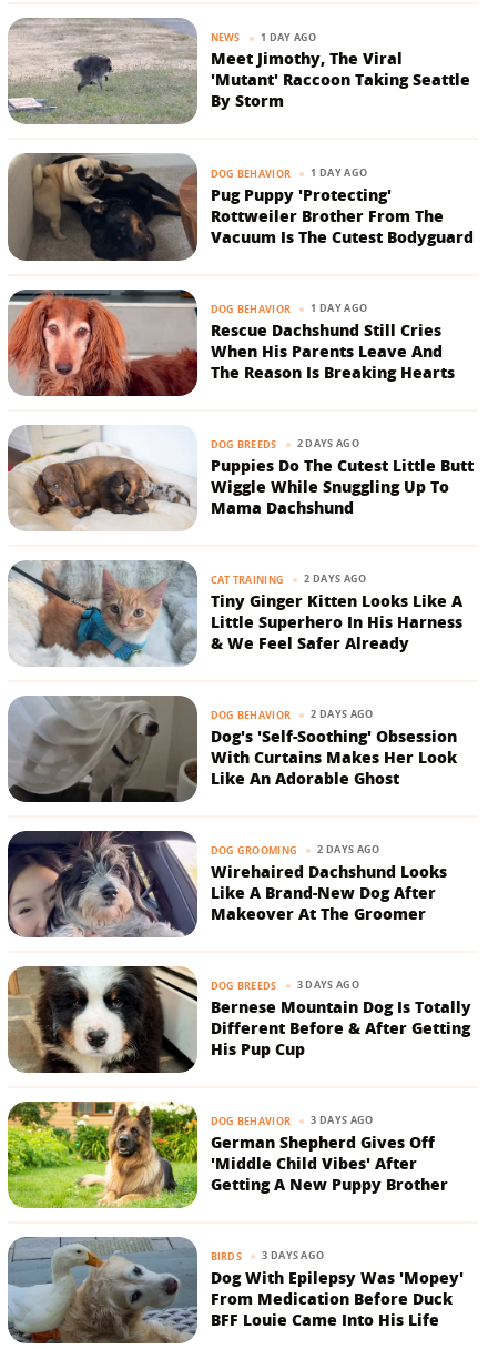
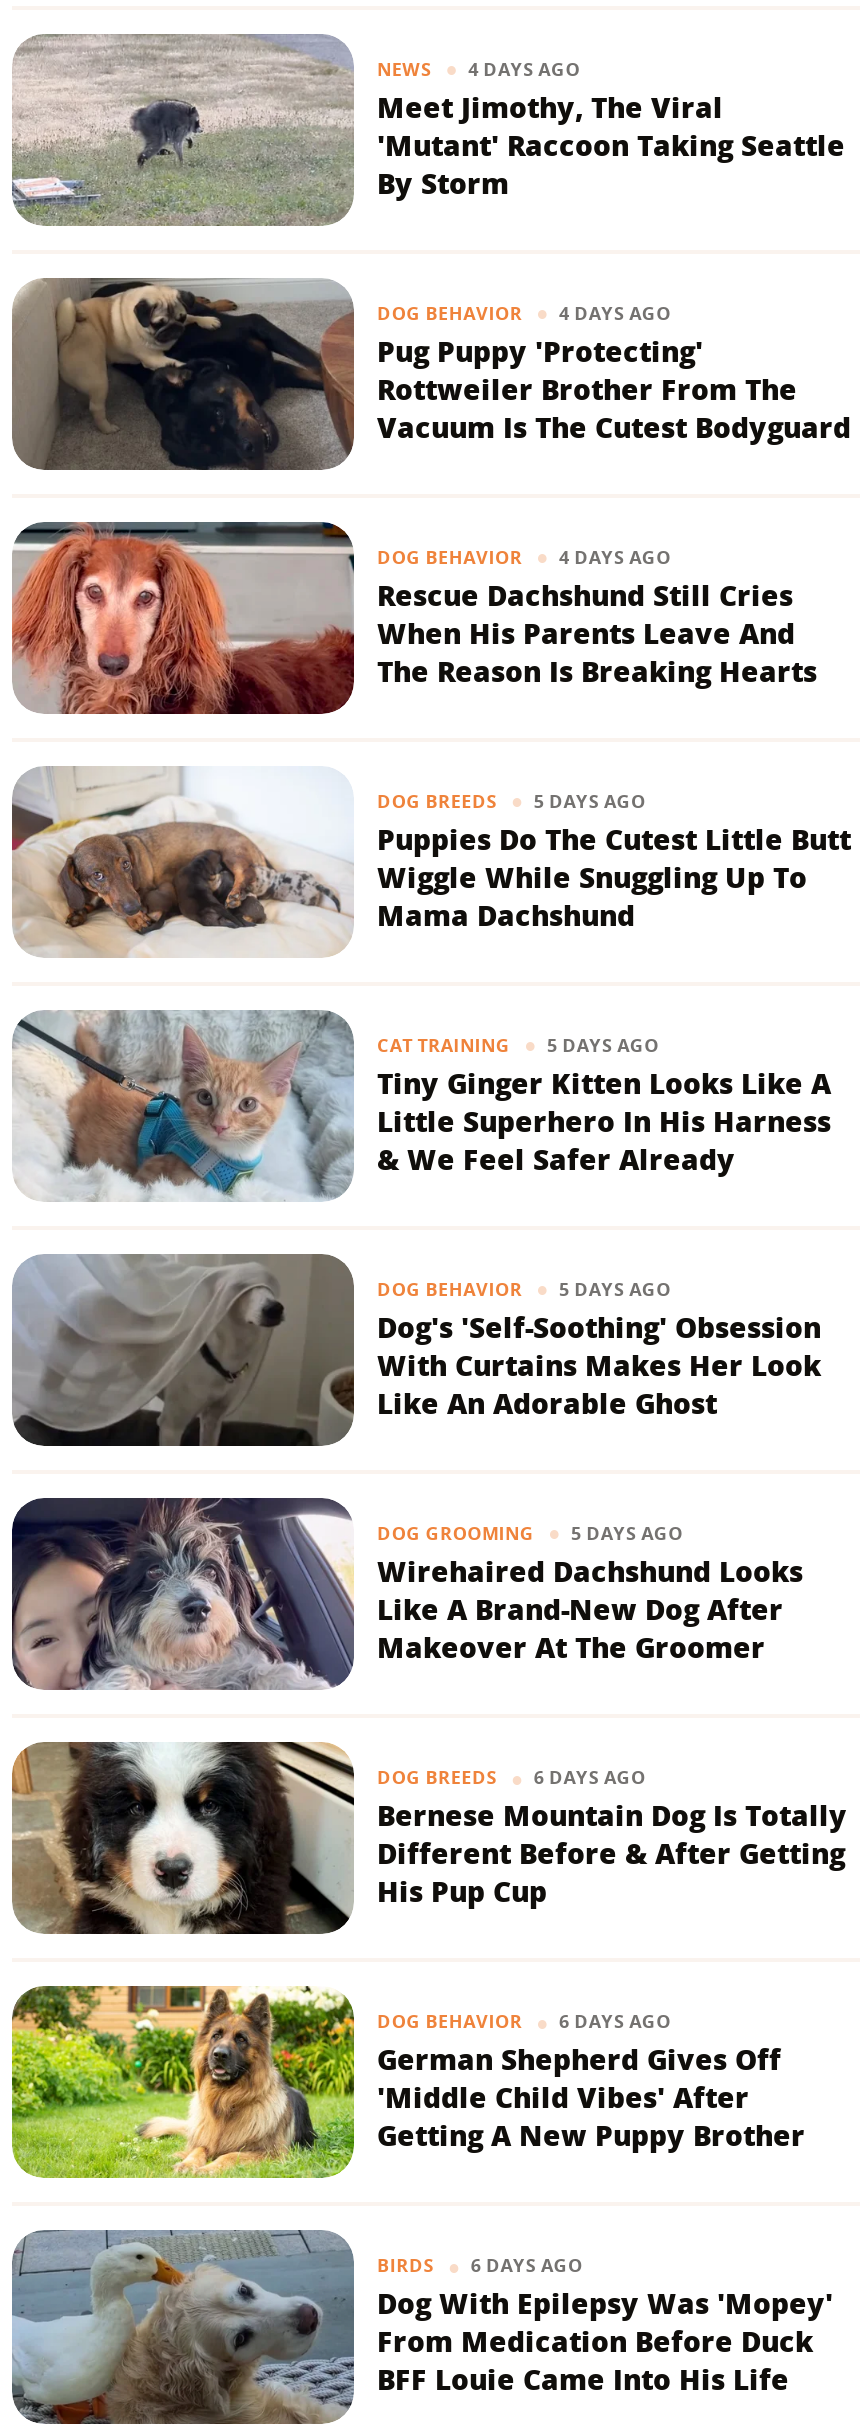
- NEWS 1 DAY AGO
+ NEWS 4 DAYS AGO

- DOG BEHAVIOR 1 DAY AGO
+ DOG BEHAVIOR 4 DAYS AGO

- DOG BEHAVIOR 1 DAY AGO
+ DOG BEHAVIOR 4 DAYS AGO

- DOG BREEDS 2 DAYS AGO
+ DOG BREEDS 5 DAYS AGO

- CAT TRAINING 2 DAYS AGO
+ CAT TRAINING 5 DAYS AGO

- DOG BEHAVIOR 2 DAYS AGO
+ DOG BEHAVIOR 5 DAYS AGO

- DOG GROOMING 2 DAYS AGO
+ DOG GROOMING 5 DAYS AGO

- DOG BREEDS 3 DAYS AGO
+ DOG BREEDS 6 DAYS AGO

- DOG BEHAVIOR 3 DAYS AGO
+ DOG BEHAVIOR 6 DAYS AGO

- BIRDS 3 DAYS AGO
+ BIRDS 6 DAYS AGO
